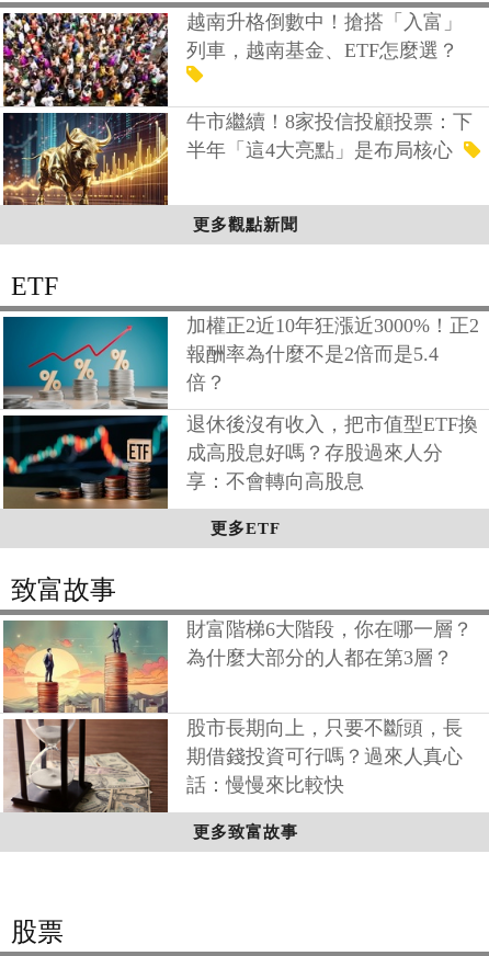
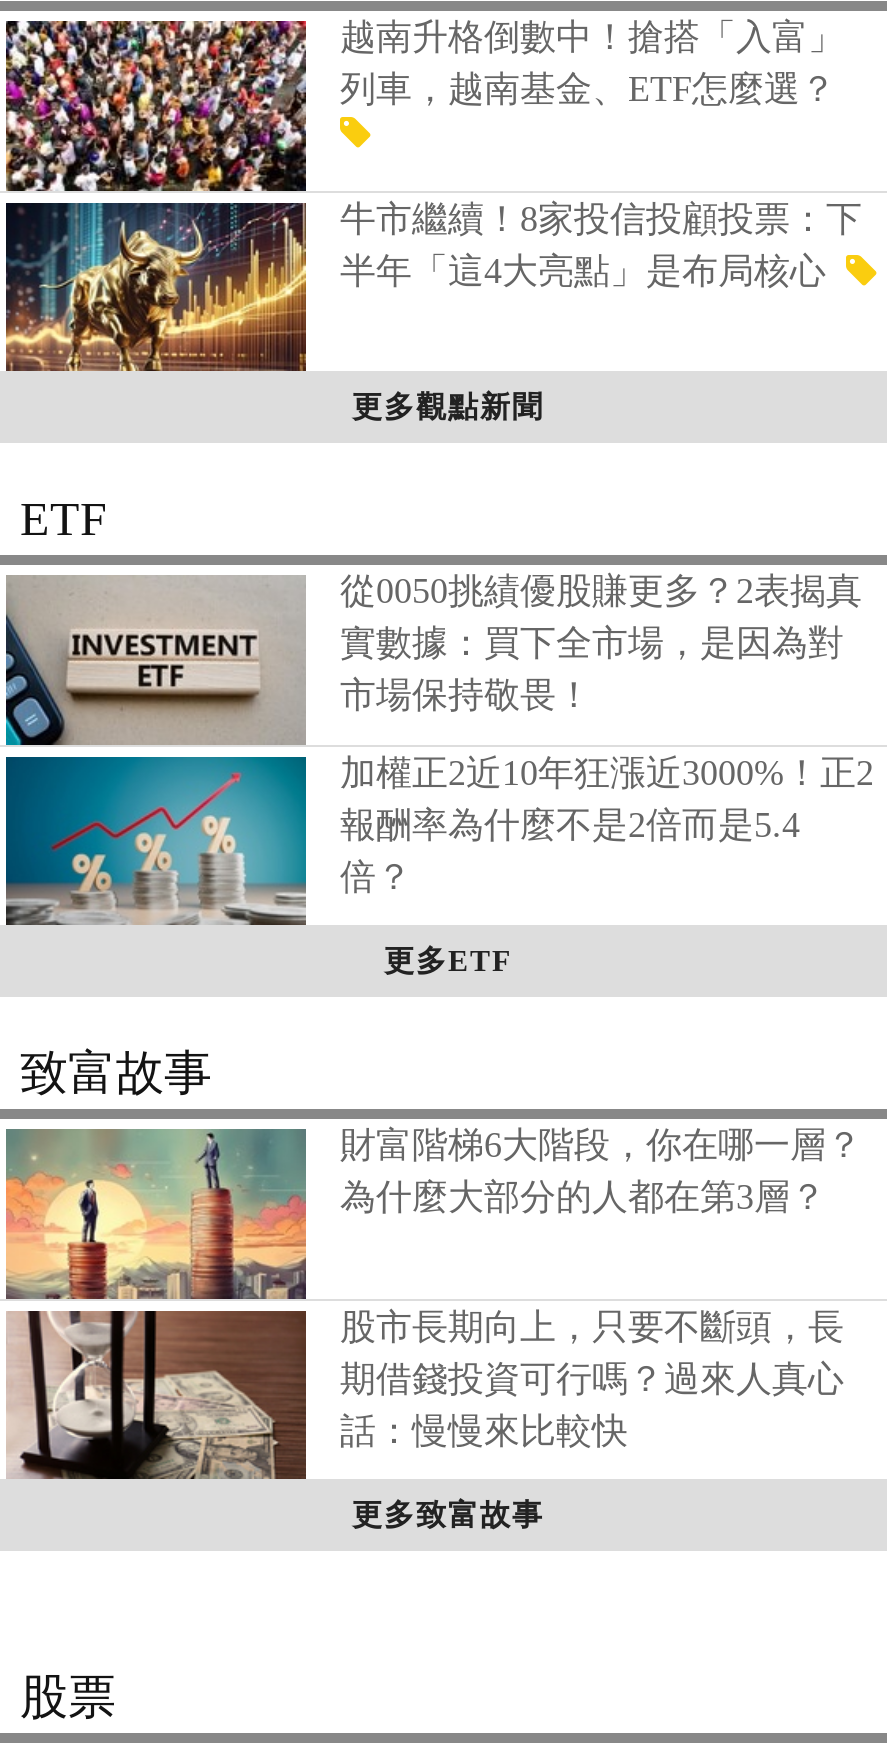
+ [image]
+ 從0050挑績優股賺更多？2表揭真
+ 實數據：買下全市場，是因為對
+ 市場保持敬畏！

moved down: 加權正2近10年狂漲近3000%！正2 | 報酬率為什麼不是2倍而是5.4 | 倍？

- [image]
- 退休後沒有收入，把市值型ETF換
- 成高股息好嗎？存股過來人分
- 享：不會轉向高股息
